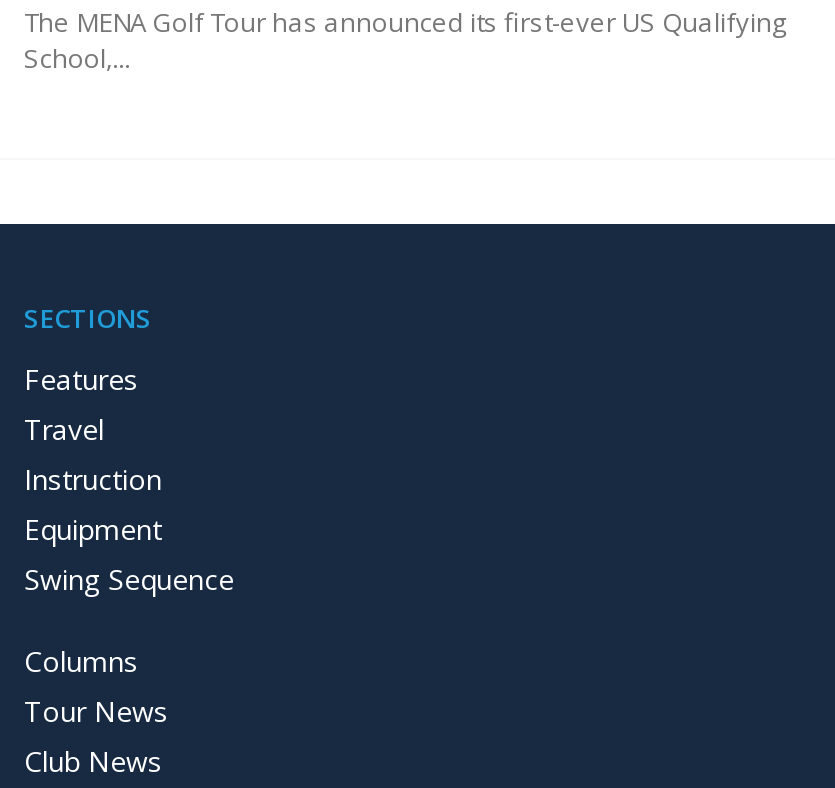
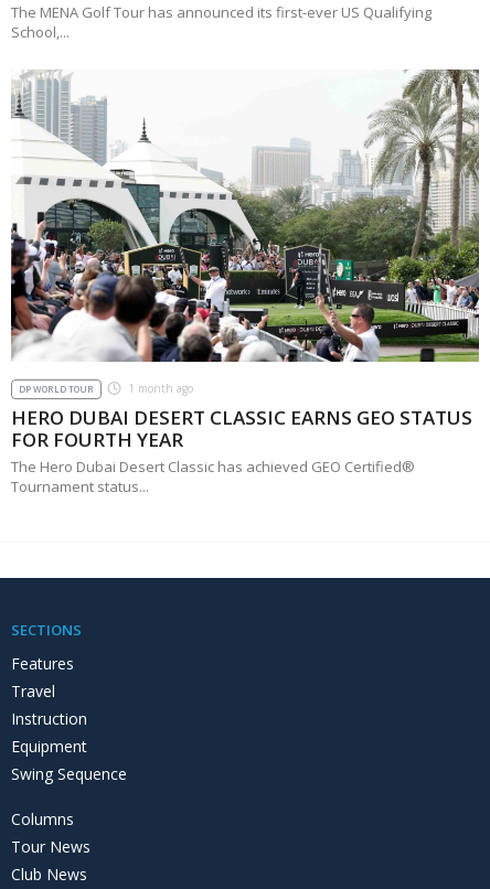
+ [image]
+ DP WORLD TOUR
+ 1 month ago
+ HERO DUBAI DESERT CLASSIC EARNS GEO STATUS
+ FOR FOURTH YEAR
+ The Hero Dubai Desert Classic has achieved GEO Certified®
+ Tournament status...
